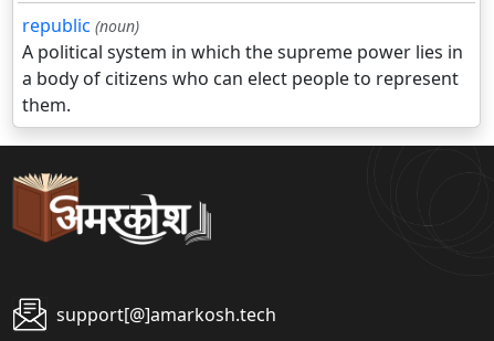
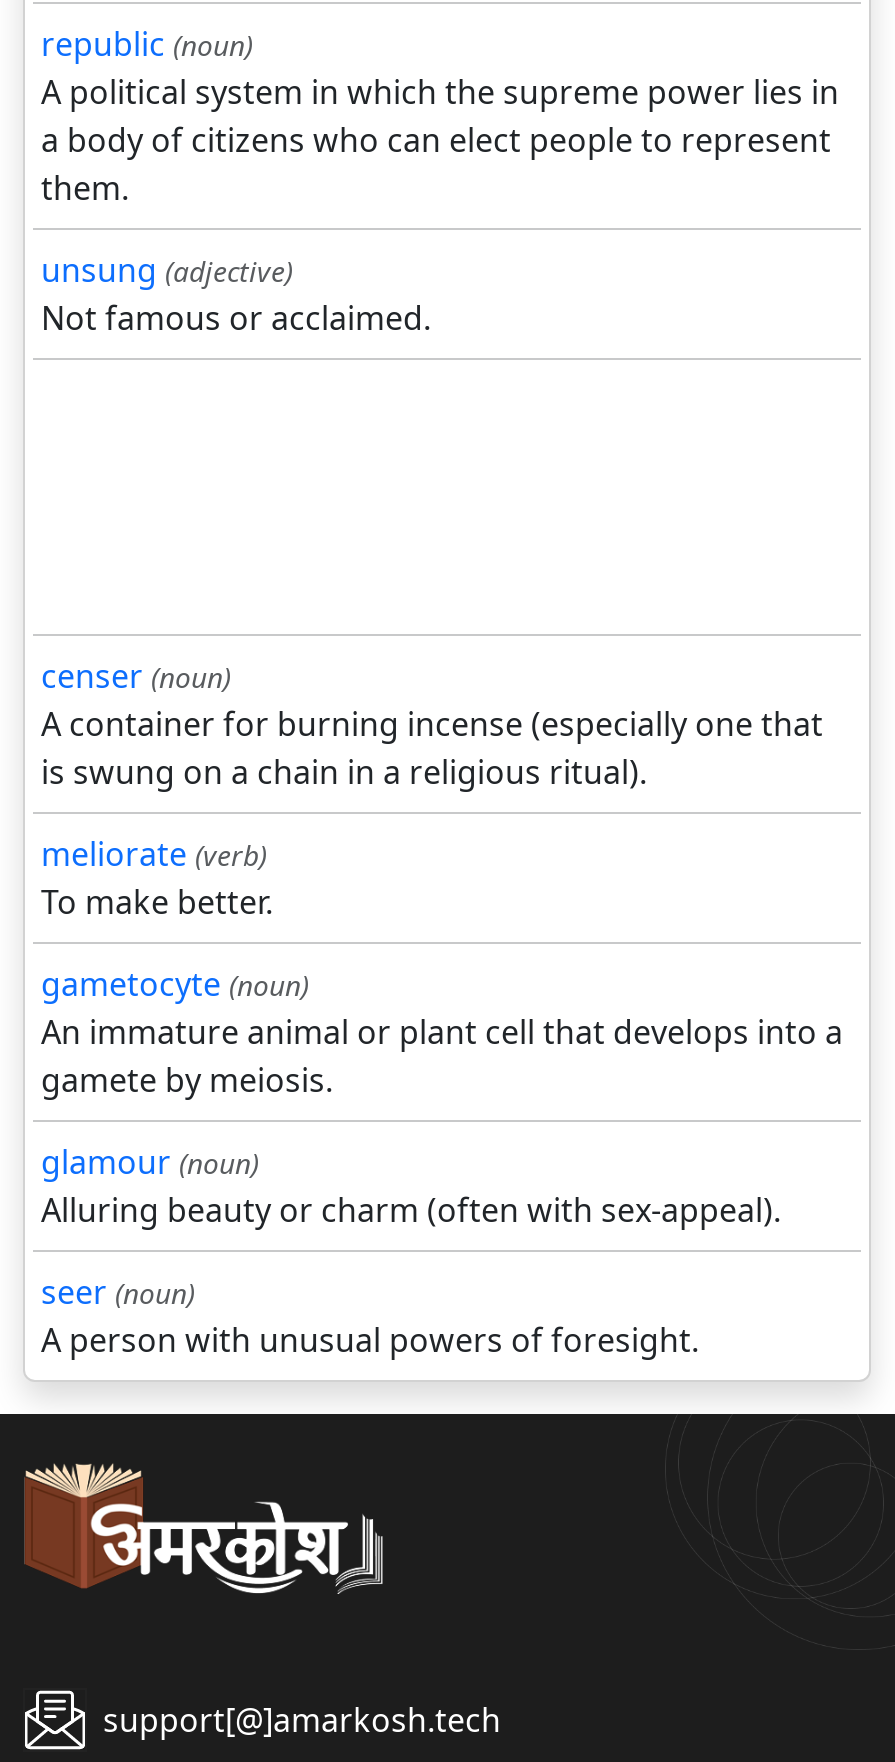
+ unsung (adjective)
+ Not famous or acclaimed.

+ censer (noun)
+ A container for burning incense (especially one that
+ is swung on a chain in a religious ritual).
+ meliorate (verb)
+ To make better.
+ gametocyte (noun)
+ An immature animal or plant cell that develops into a
+ gamete by meiosis.
+ glamour (noun)
+ Alluring beauty or charm (often with sex-appeal).
+ seer (noun)
+ A person with unusual powers of foresight.
